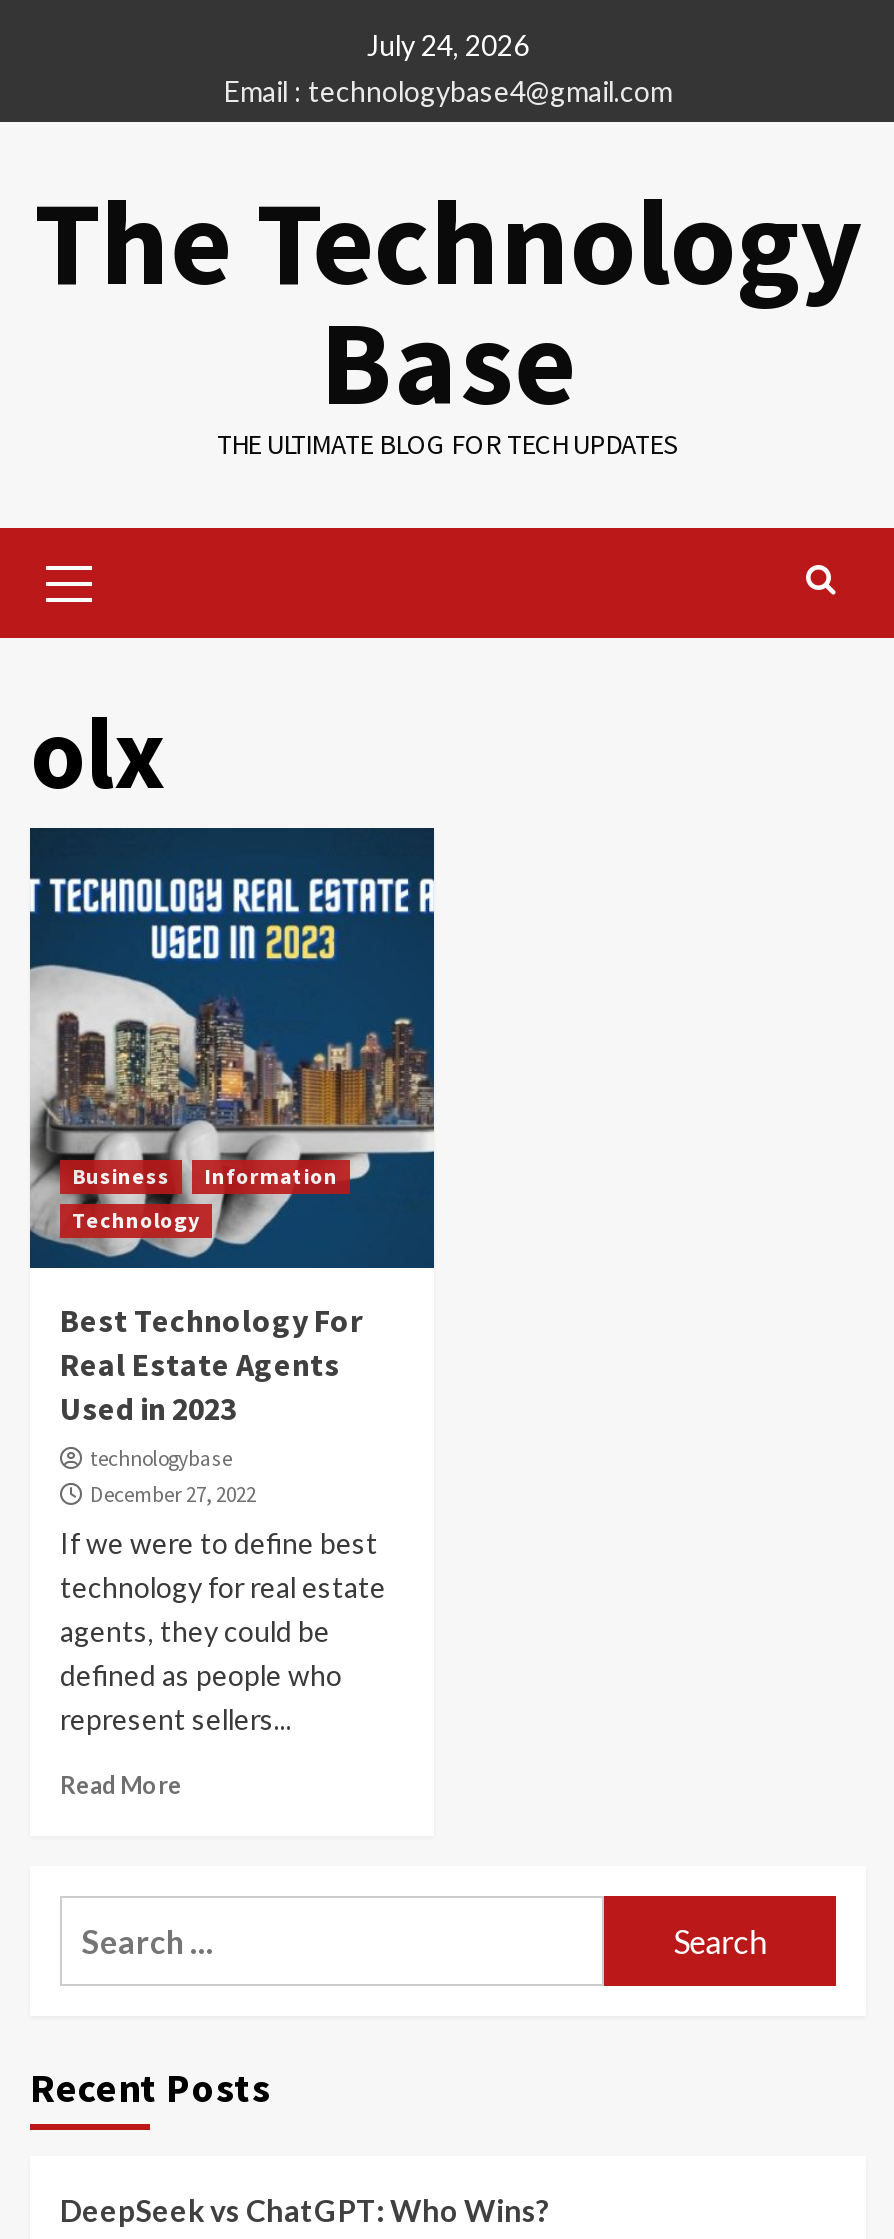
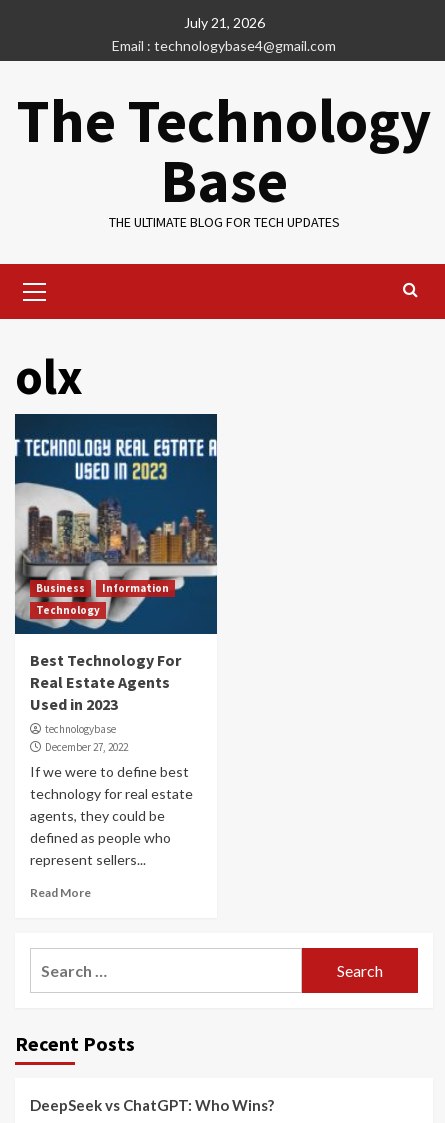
- July 24, 2026
+ July 21, 2026
